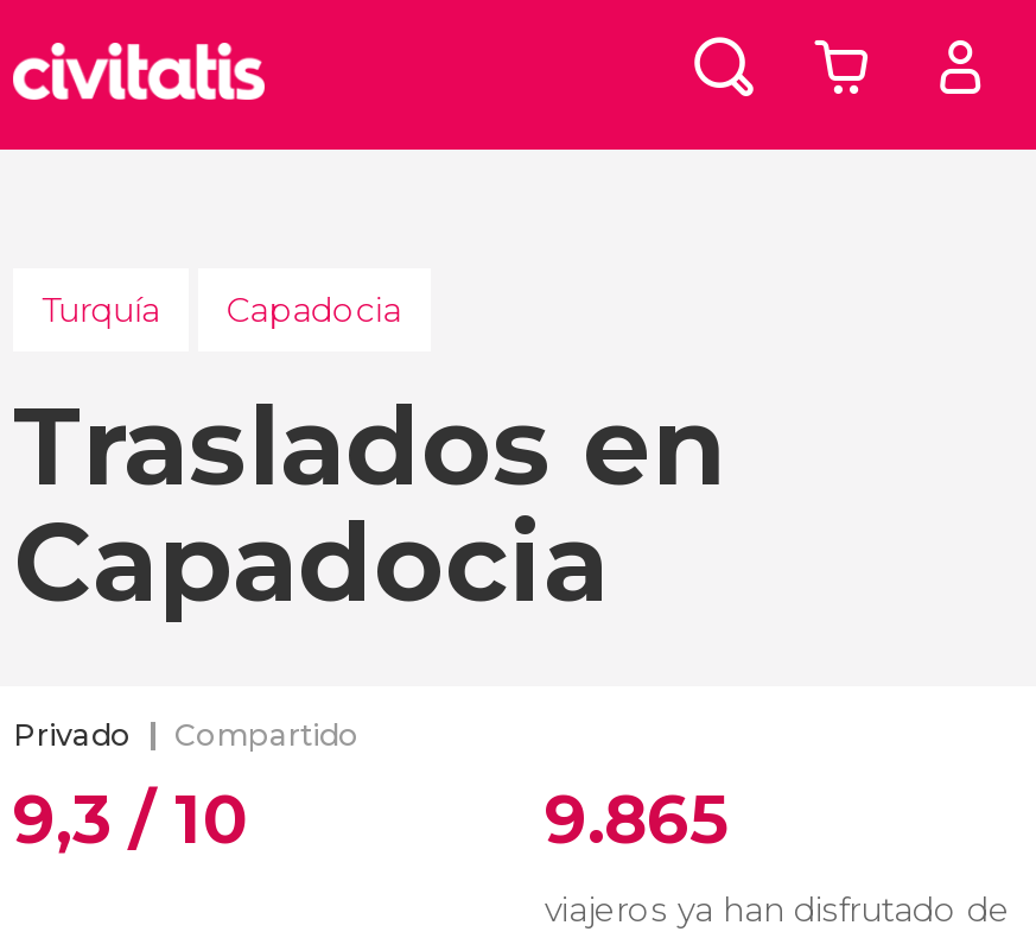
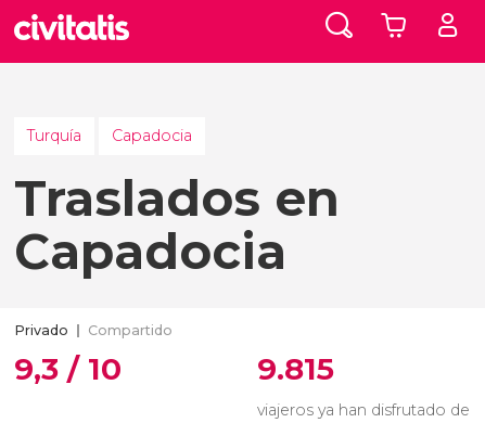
- 9.865
+ 9.815
